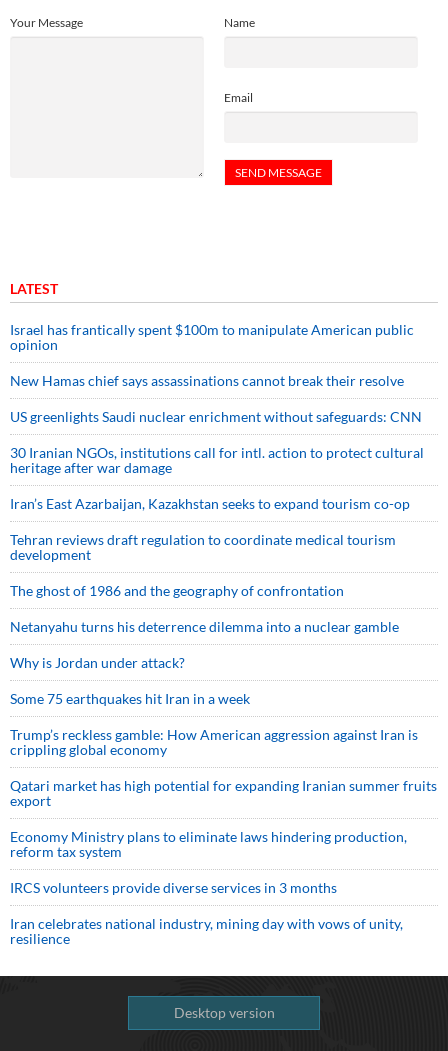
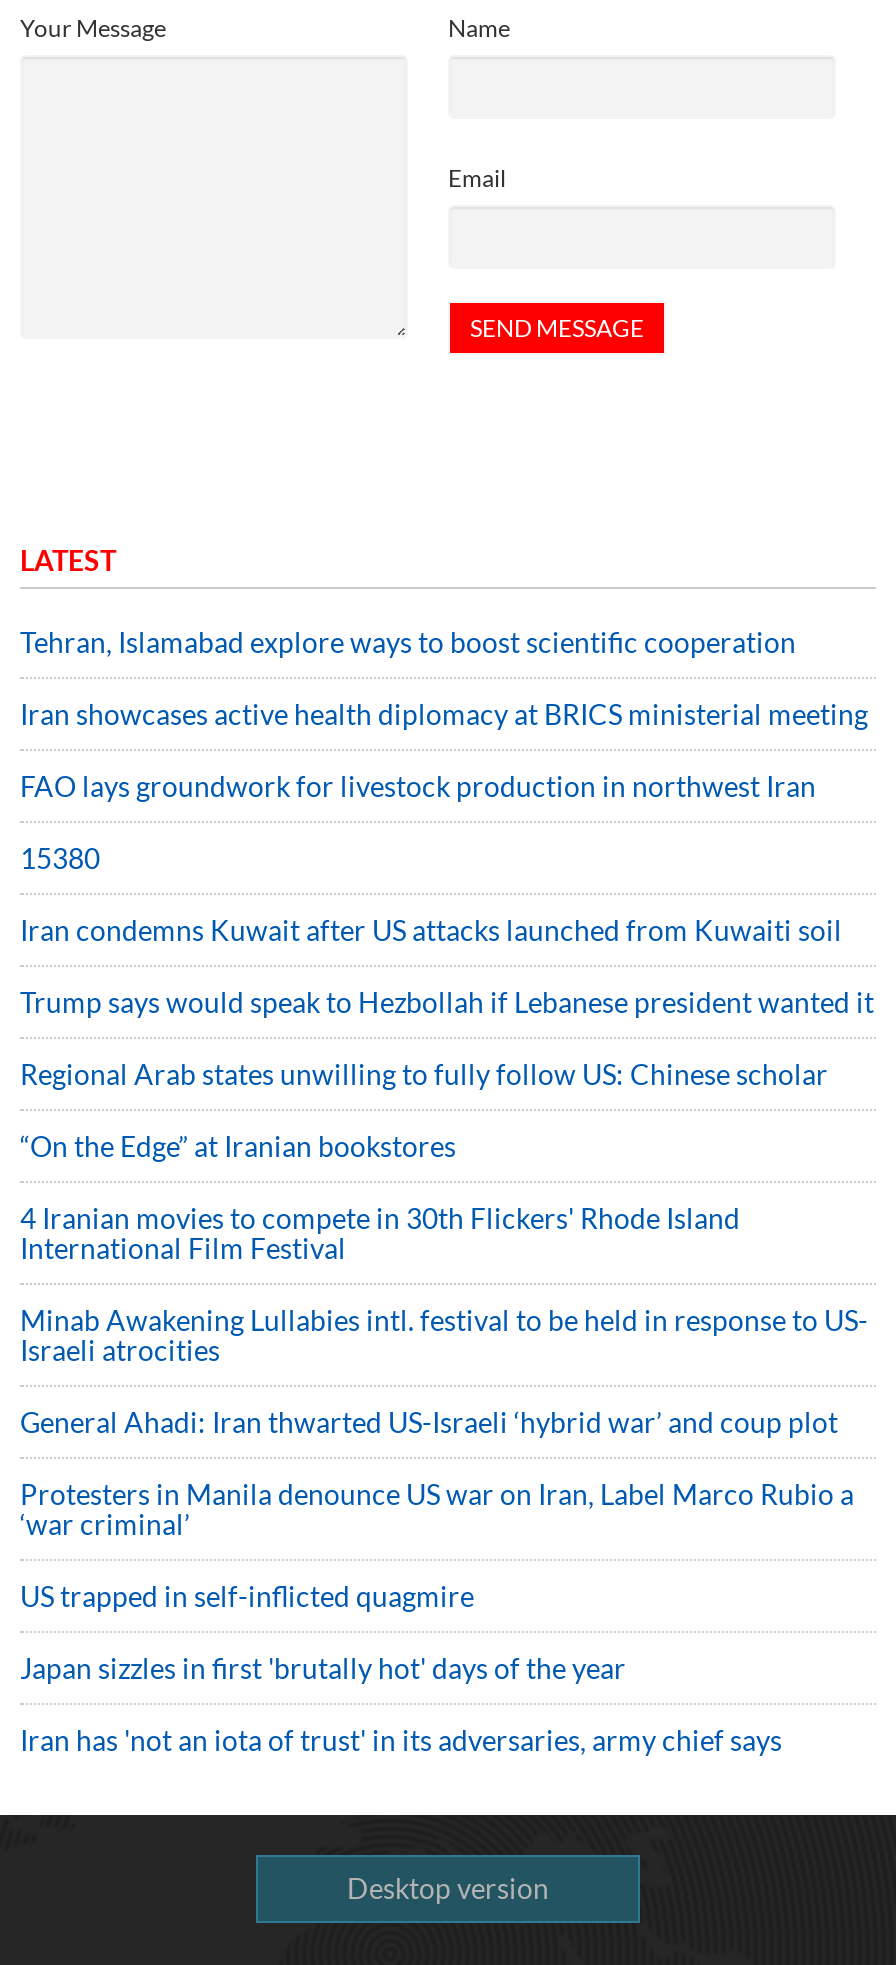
- Israel has frantically spent $100m to manipulate American public
- opinion
+ Tehran, Islamabad explore ways to boost scientific cooperation

- New Hamas chief says assassinations cannot break their resolve
+ Iran showcases active health diplomacy at BRICS ministerial meeting

- US greenlights Saudi nuclear enrichment without safeguards: CNN
+ FAO lays groundwork for livestock production in northwest Iran

- 30 Iranian NGOs, institutions call for intl. action to protect cultural
- heritage after war damage
+ 15380

- Iran’s East Azarbaijan, Kazakhstan seeks to expand tourism co-op
+ Iran condemns Kuwait after US attacks launched from Kuwaiti soil

- Tehran reviews draft regulation to coordinate medical tourism
- development
+ Trump says would speak to Hezbollah if Lebanese president wanted it

- The ghost of 1986 and the geography of confrontation
+ Regional Arab states unwilling to fully follow US: Chinese scholar

- Netanyahu turns his deterrence dilemma into a nuclear gamble
+ “On the Edge” at Iranian bookstores

- Why is Jordan under attack?
+ 4 Iranian movies to compete in 30th Flickers' Rhode Island
+ International Film Festival

- Some 75 earthquakes hit Iran in a week
+ Minab Awakening Lullabies intl. festival to be held in response to US-
+ Israeli atrocities

- Trump’s reckless gamble: How American aggression against Iran is
- crippling global economy
+ General Ahadi: Iran thwarted US-Israeli ‘hybrid war’ and coup plot

- Qatari market has high potential for expanding Iranian summer fruits
- export
+ Protesters in Manila denounce US war on Iran, Label Marco Rubio a
+ ‘war criminal’

- Economy Ministry plans to eliminate laws hindering production,
- reform tax system
+ US trapped in self-inflicted quagmire

- IRCS volunteers provide diverse services in 3 months
+ Japan sizzles in first 'brutally hot' days of the year

- Iran celebrates national industry, mining day with vows of unity,
- resilience
+ Iran has 'not an iota of trust' in its adversaries, army chief says
